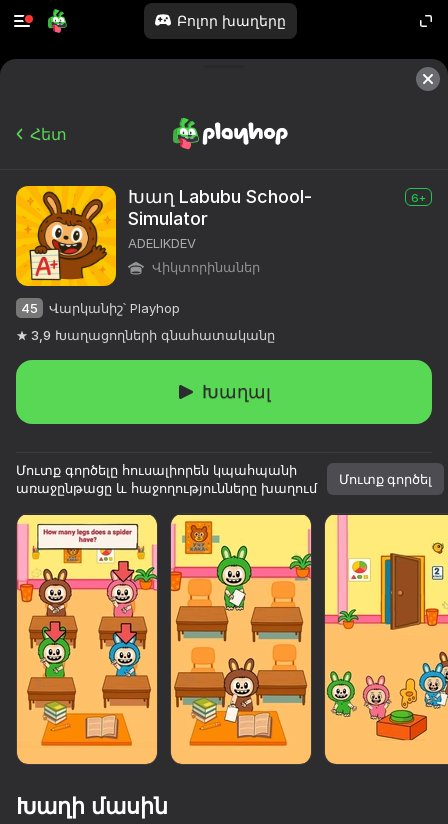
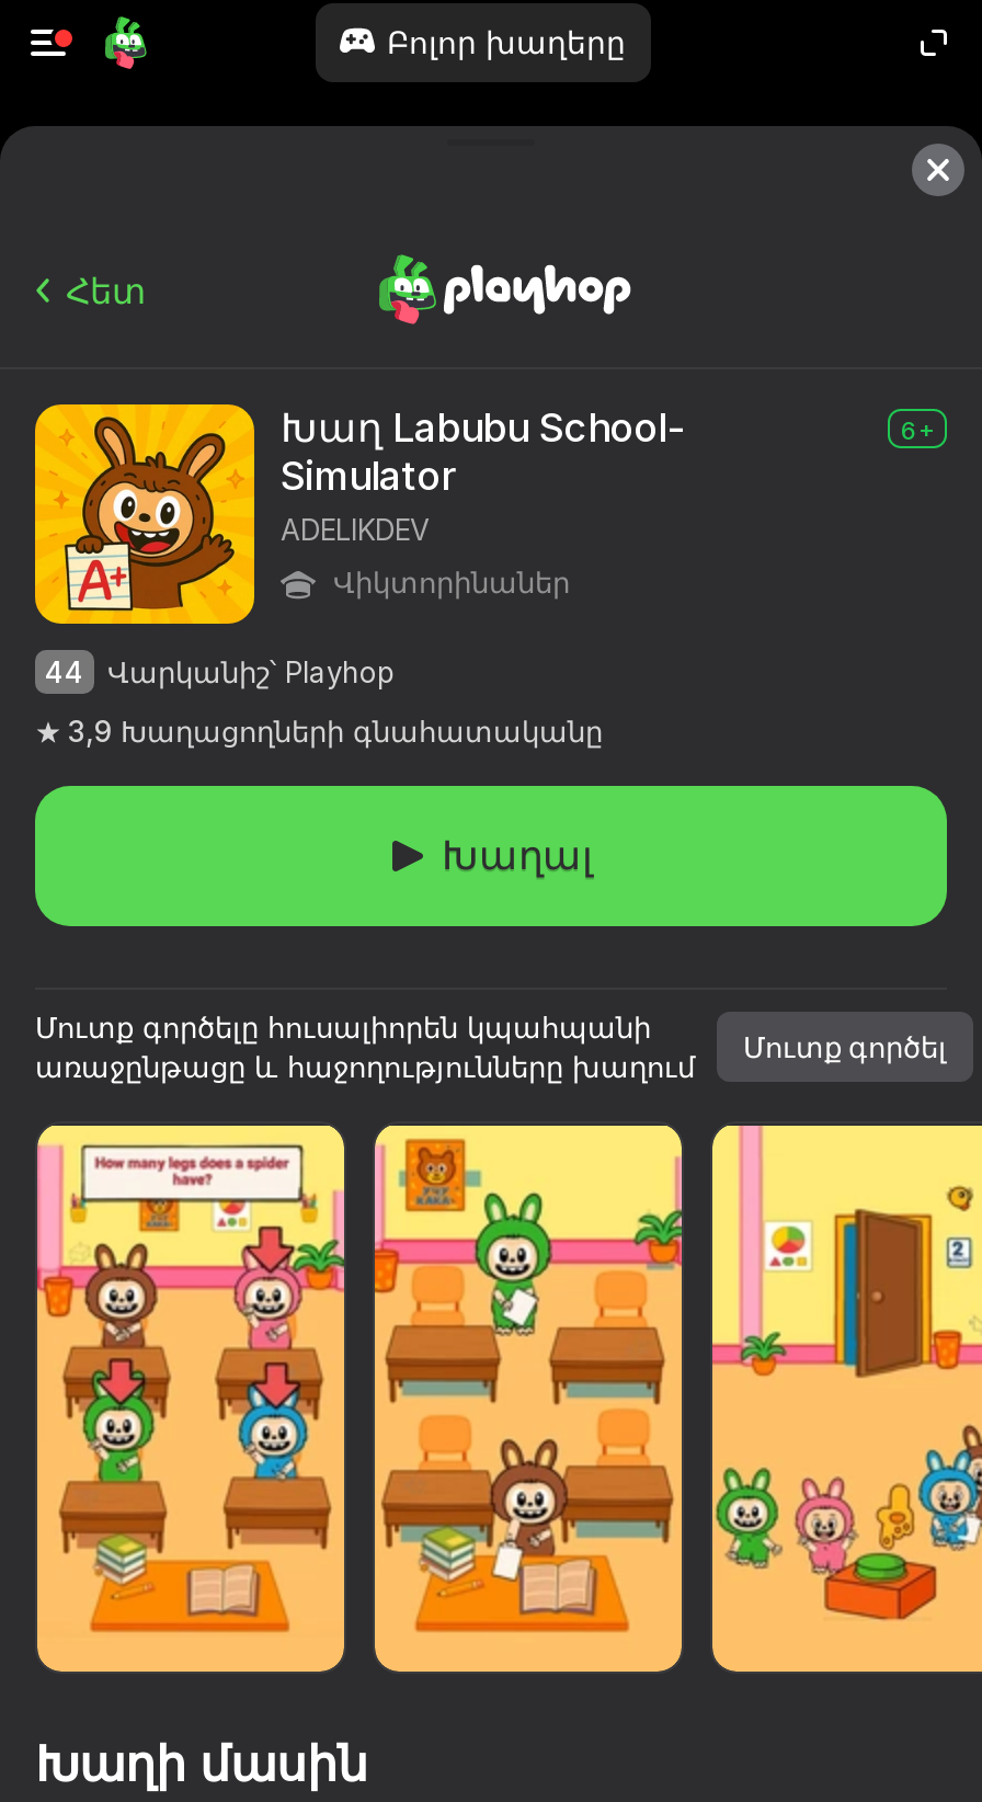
- 45 Վարկանիշ՝ Playhop
+ 44 Վարկանիշ՝ Playhop
